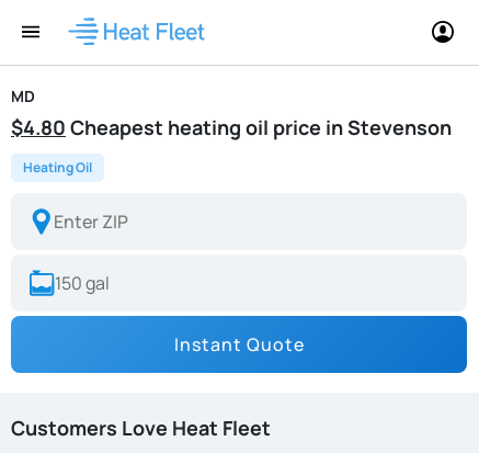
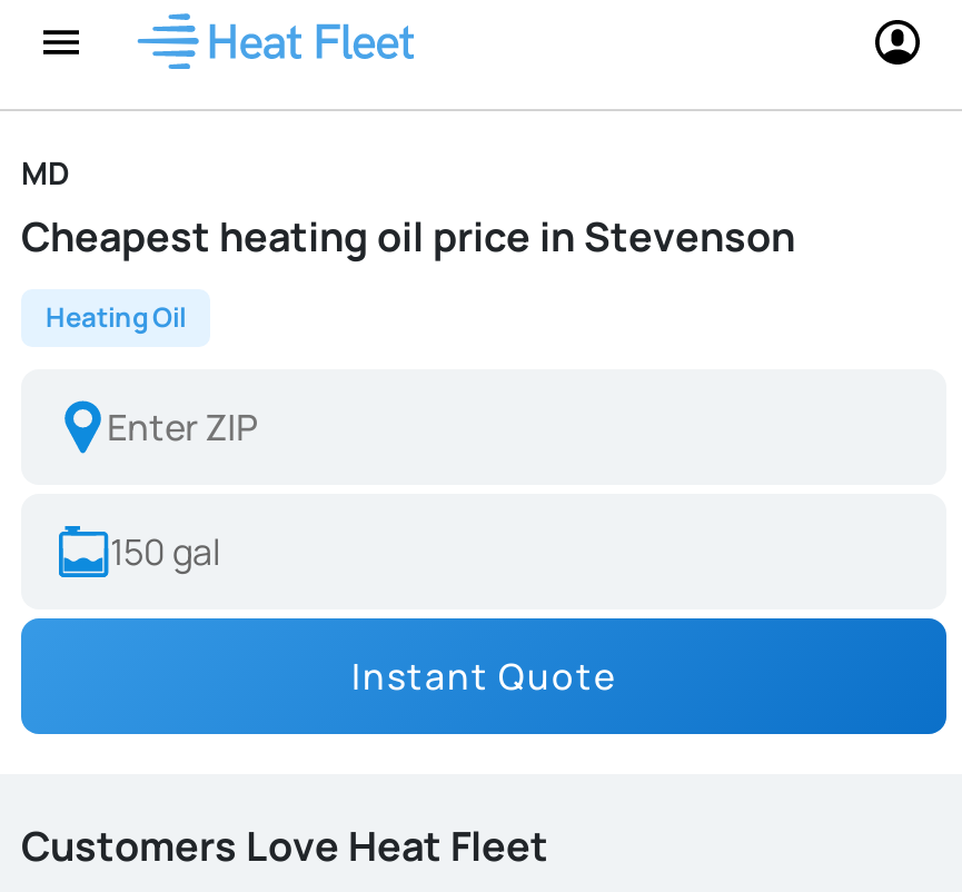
- $4.80 Cheapest heating oil price in Stevenson
+ Cheapest heating oil price in Stevenson
